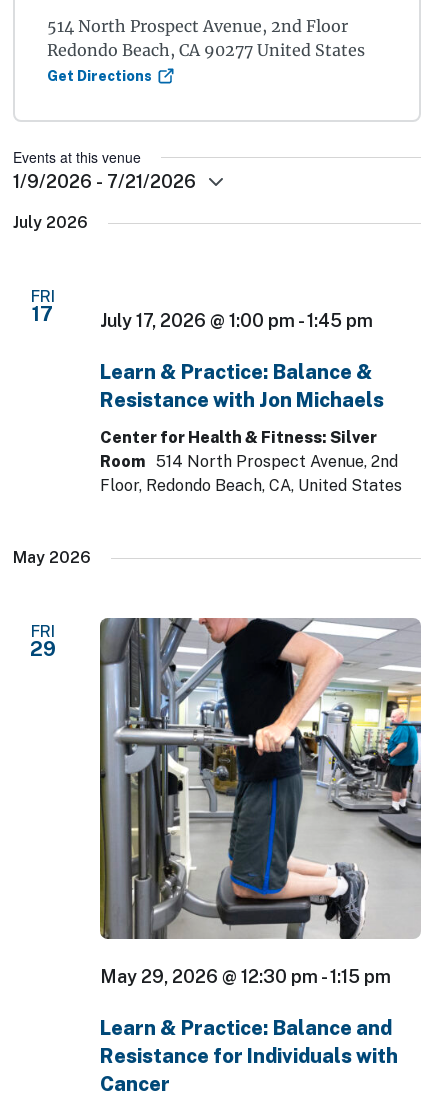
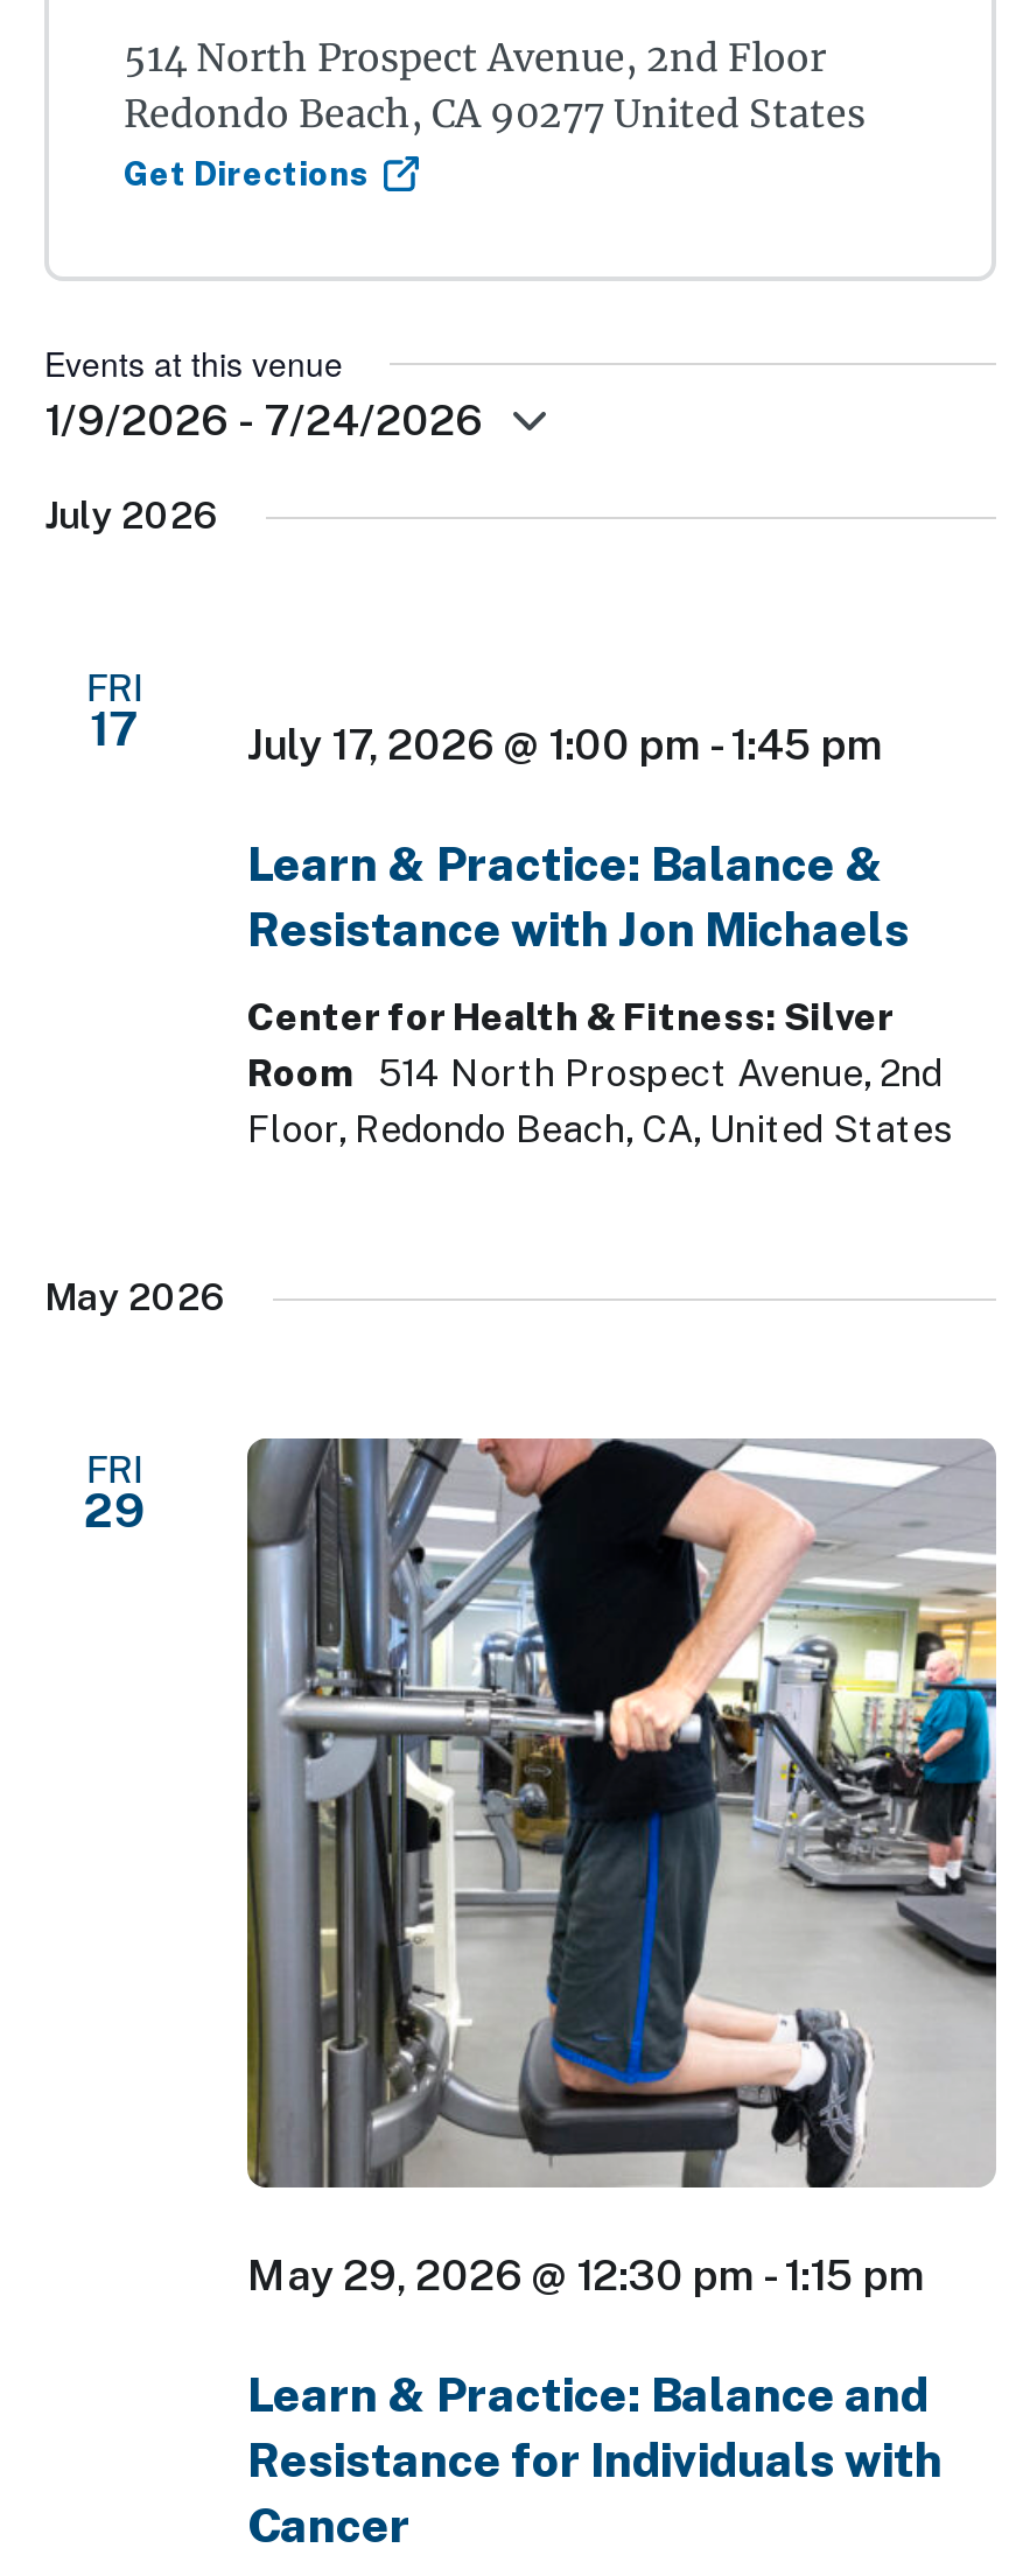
- 1/9/2026 - 7/21/2026
+ 1/9/2026 - 7/24/2026
